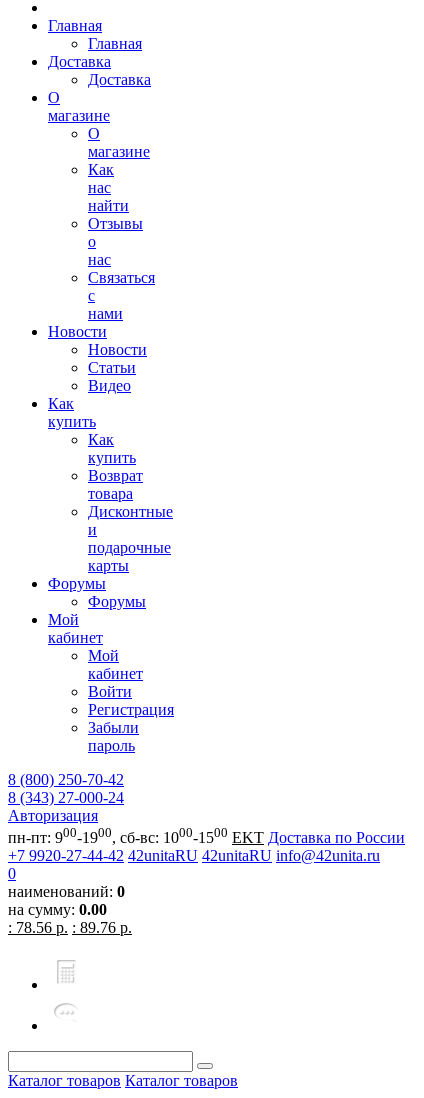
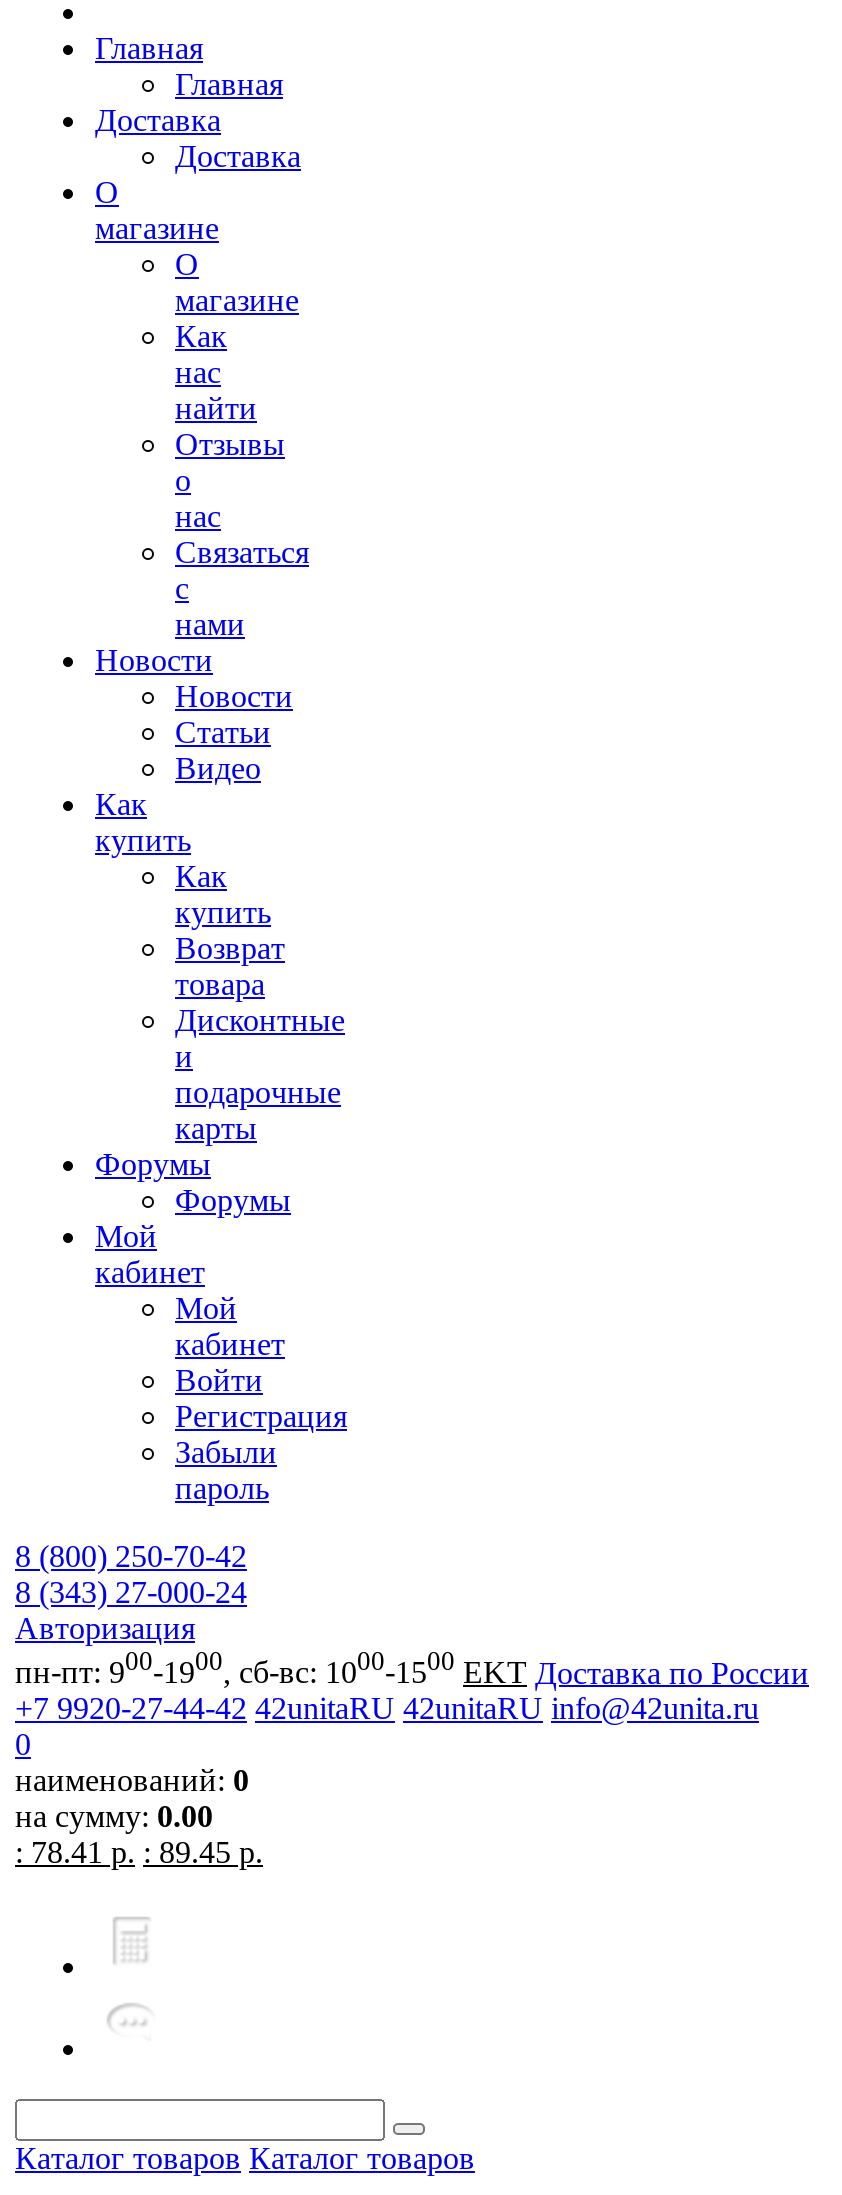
- : 78.56 р. : 89.76 р.
+ : 78.41 р. : 89.45 р.
